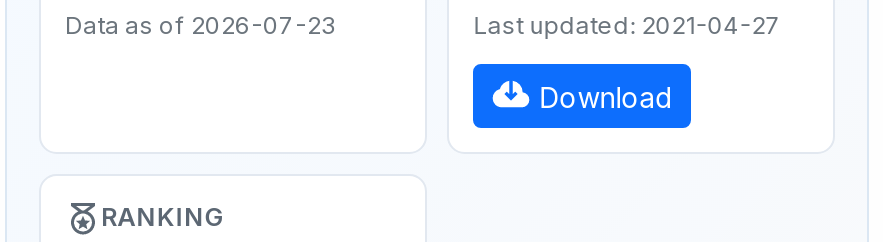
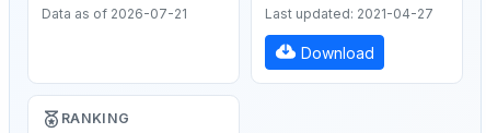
- Data as of 2026-07-23
+ Data as of 2026-07-21
